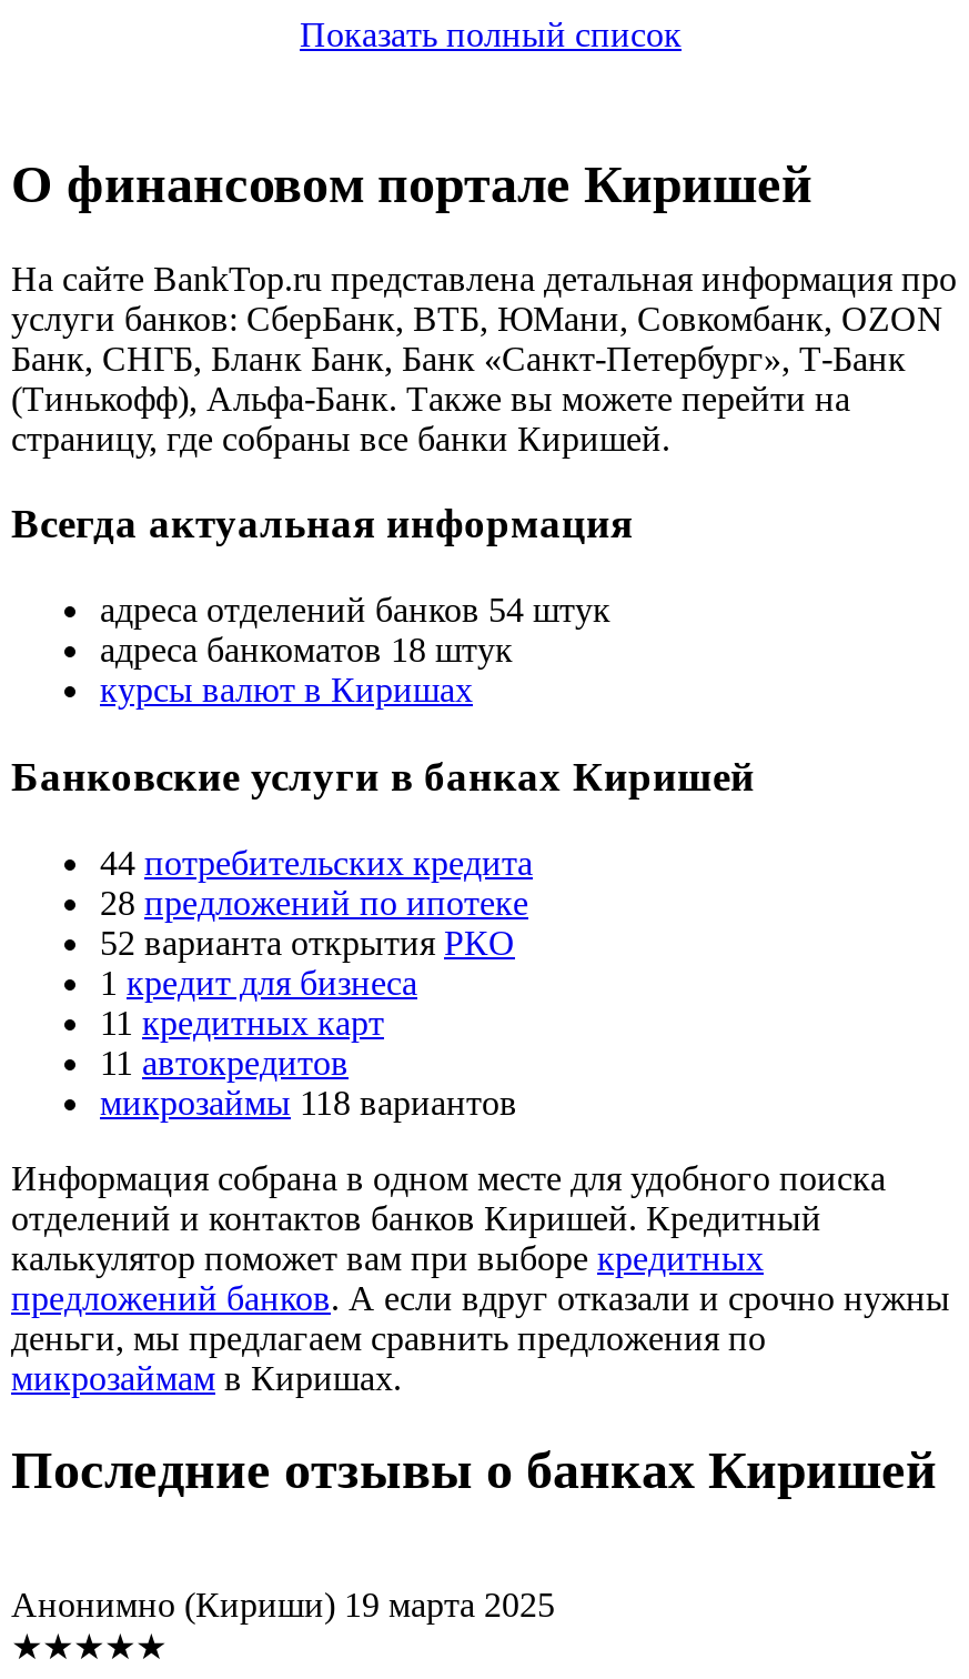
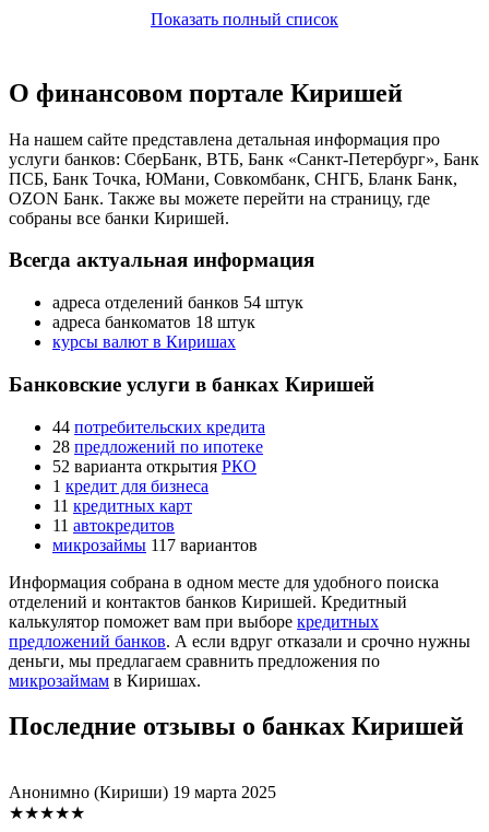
- На сайте BankTop.ru представлена детальная информация про
- услуги банков: СберБанк, ВТБ, ЮМани, Совкомбанк, OZON
- Банк, СНГБ, Бланк Банк, Банк «Санкт-Петербург», Т-Банк
- (Тинькофф), Альфа-Банк. Также вы можете перейти на
- страницу, где собраны все банки Киришей.
+ На нашем сайте представлена детальная информация про
+ услуги банков: СберБанк, ВТБ, Банк «Санкт-Петербург», Банк
+ ПСБ, Банк Точка, ЮМани, Совкомбанк, СНГБ, Бланк Банк,
+ OZON Банк. Также вы можете перейти на страницу, где
+ собраны все банки Киришей.

- микрозаймы 118 вариантов
+ микрозаймы 117 вариантов
